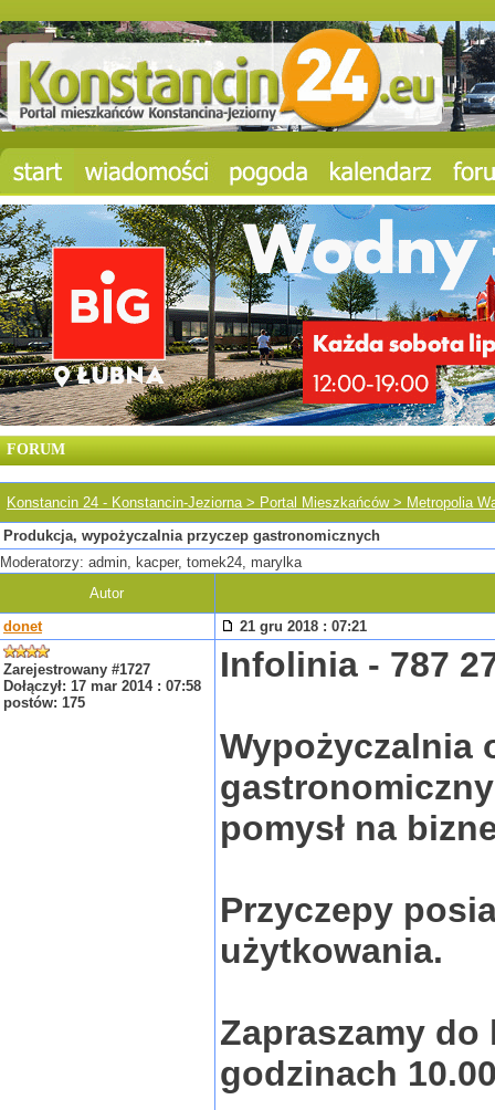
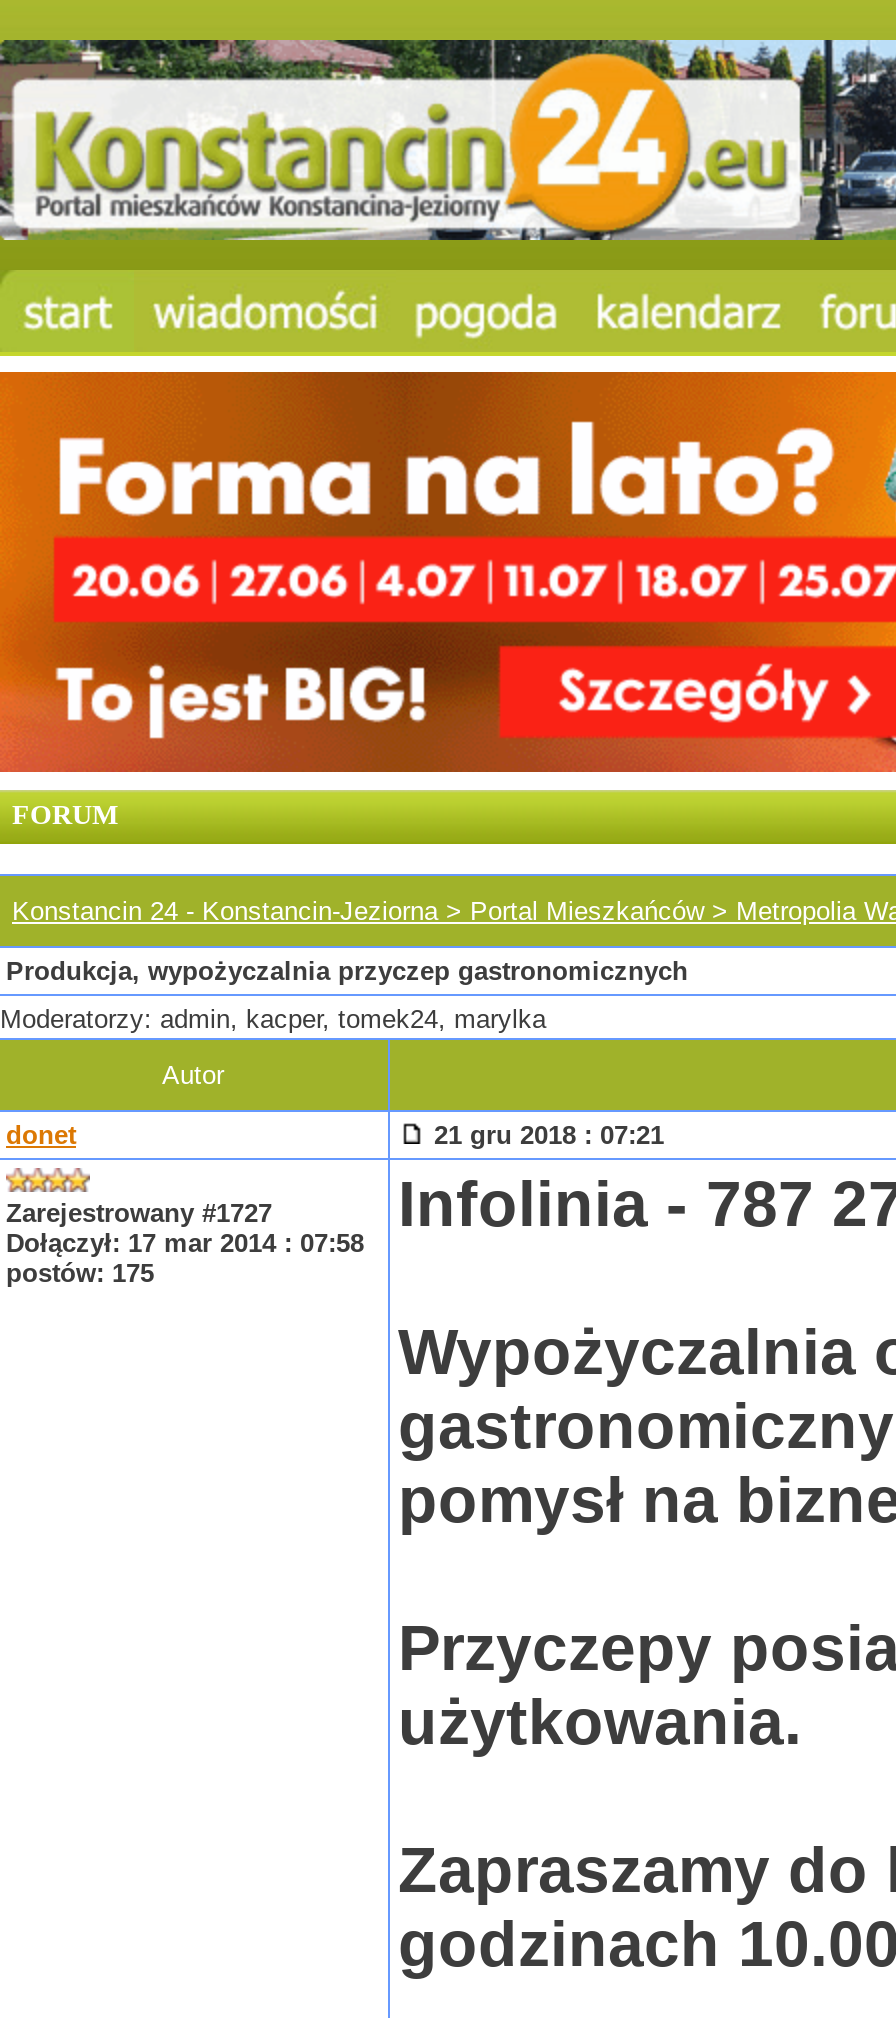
- [image]
+ [image]
